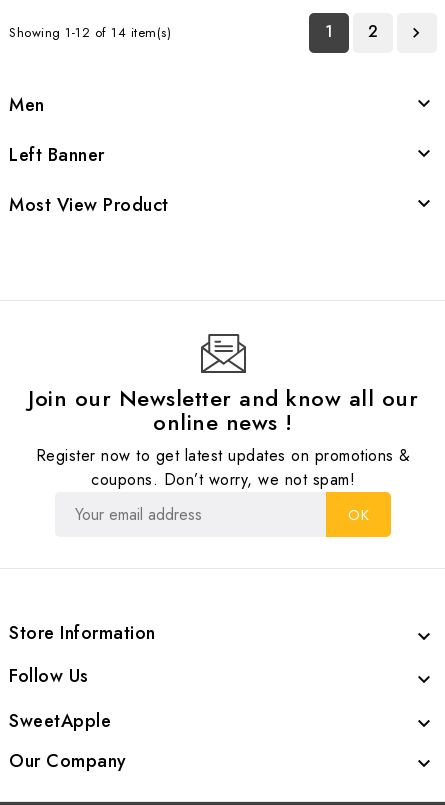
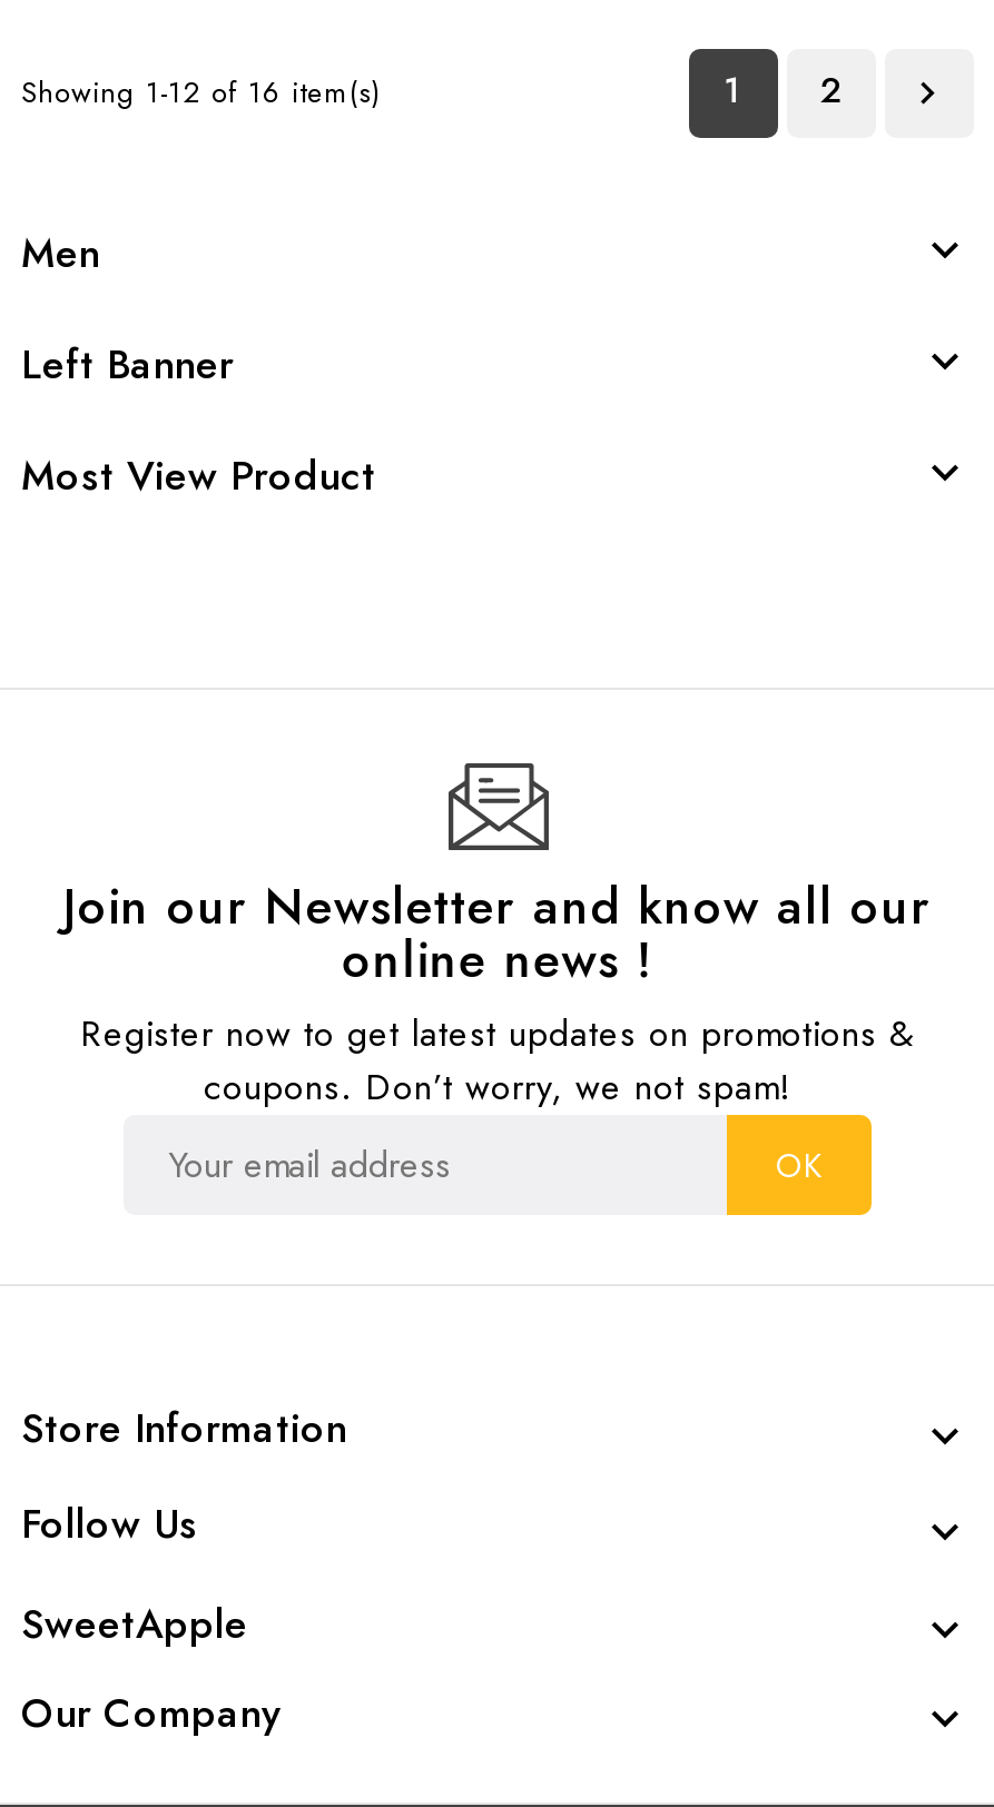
- Showing 1-12 of 14 item(s)
+ Showing 1-12 of 16 item(s)
